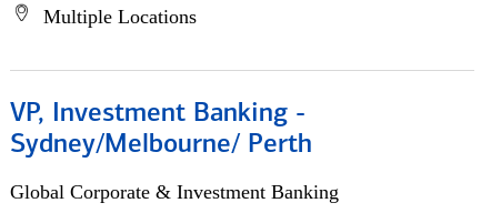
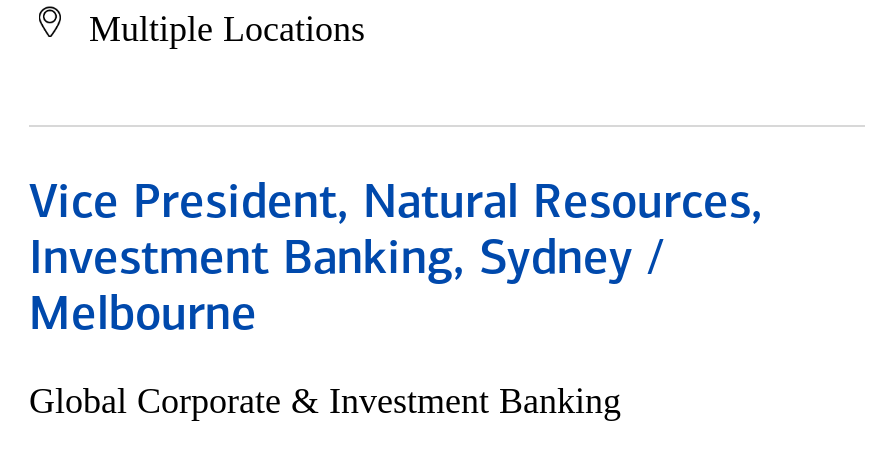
- VP, Investment Banking -
- Sydney/Melbourne/ Perth
+ Vice President, Natural Resources,
+ Investment Banking, Sydney /
+ Melbourne
